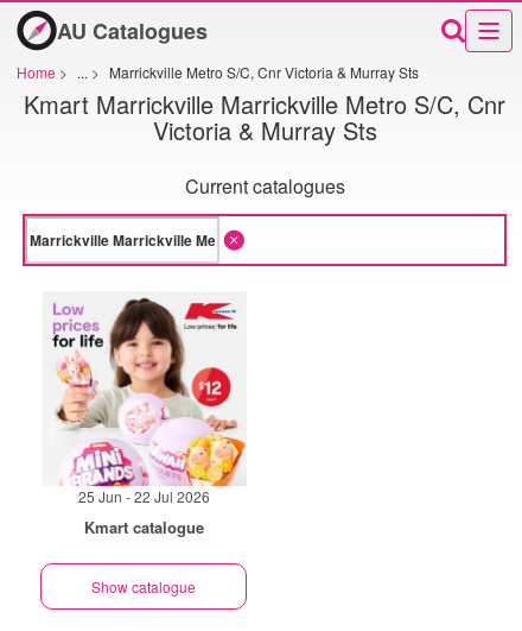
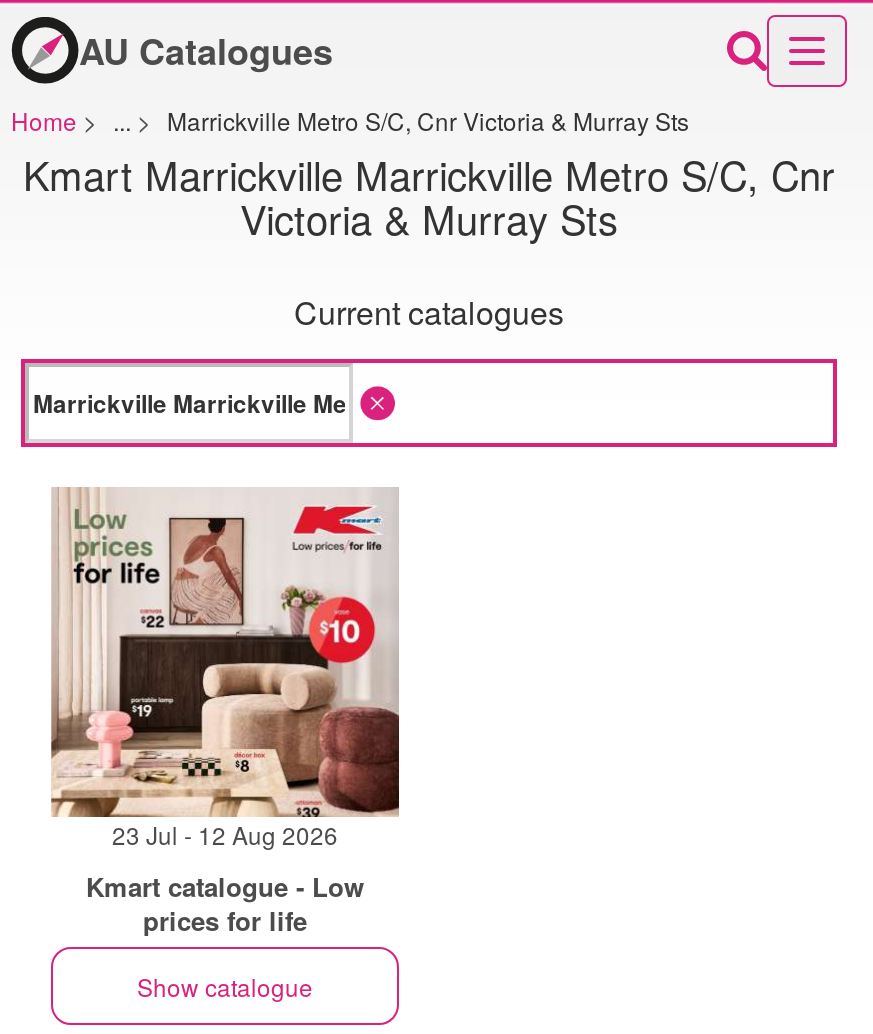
- [image]
- 25 Jun - 22 Jul 2026
- Kmart catalogue
+ [image]
+ 23 Jul - 12 Aug 2026
+ Kmart catalogue - Low
+ prices for life
